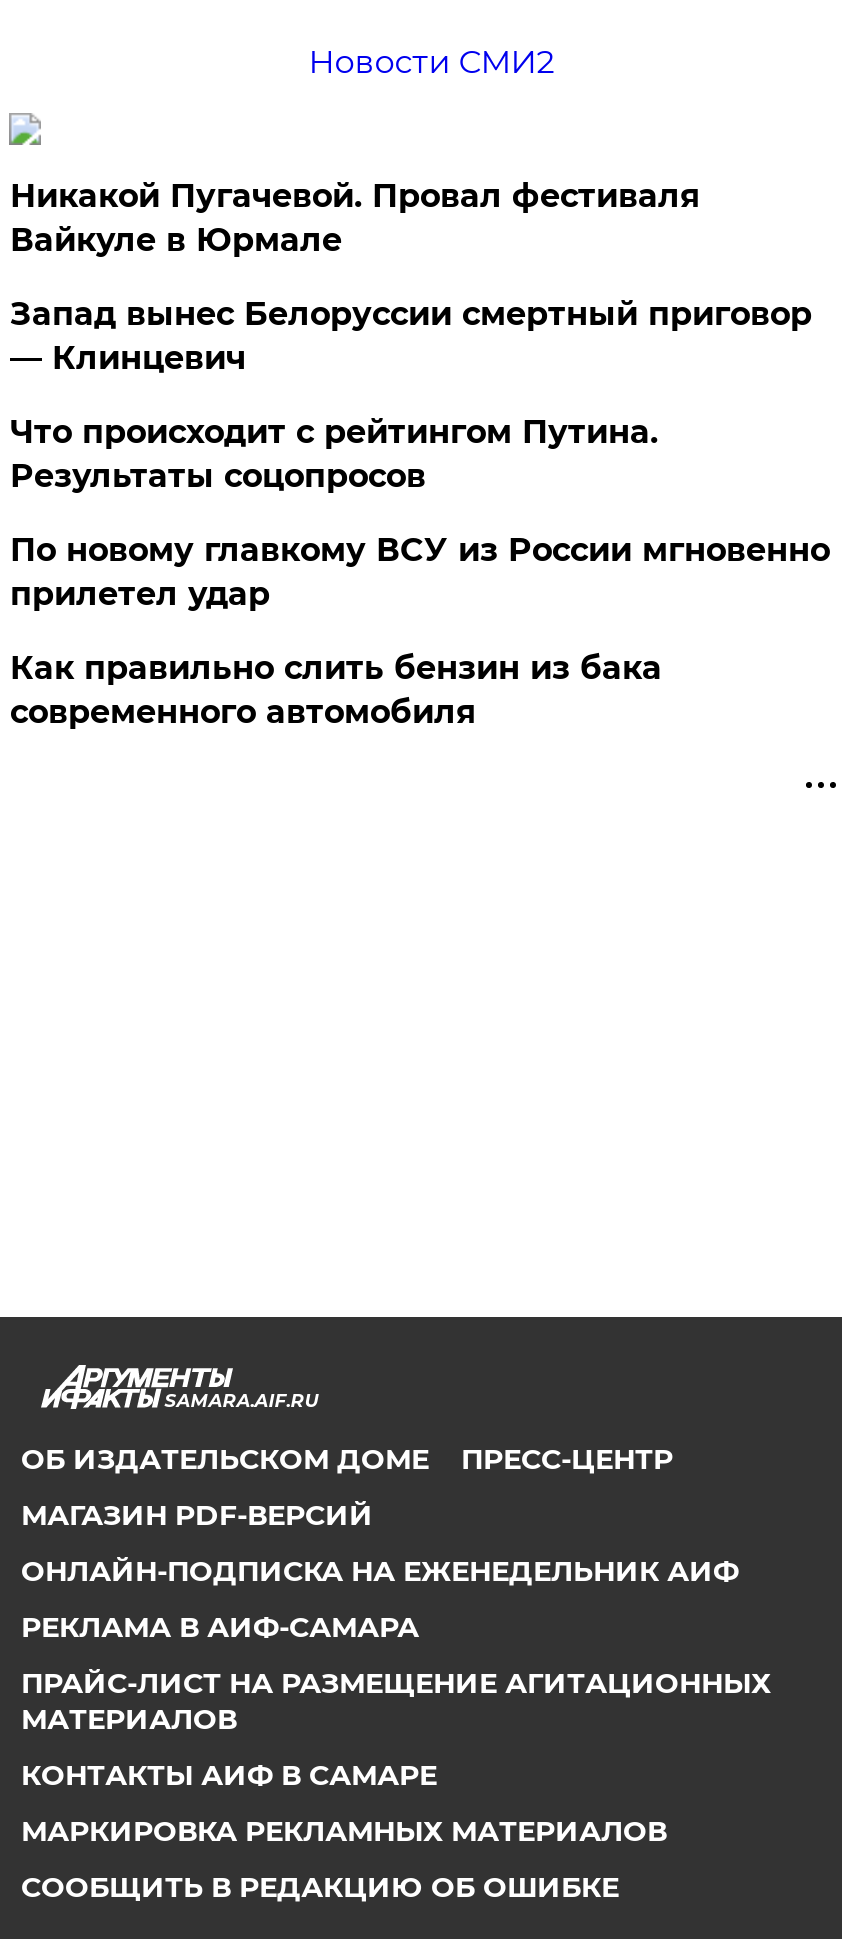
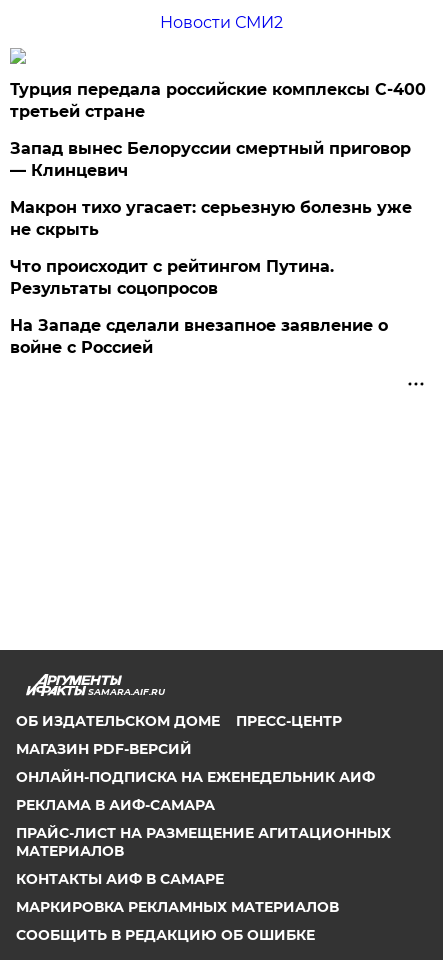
- Никакой Пугачевой. Провал фестиваля
- Вайкуле в Юрмале
+ Турция передала российские комплексы С-400
+ третьей стране

+ Макрон тихо угасает: серьезную болезнь уже
+ не скрыть

moved down: Что происходит с рейтингом Путина. | Результаты соцопросов

- По новому главкому ВСУ из России мгновенно
- прилетел удар
- Как правильно слить бензин из бака
- современного автомобиля
+ На Западе сделали внезапное заявление о
+ войне с Россией
